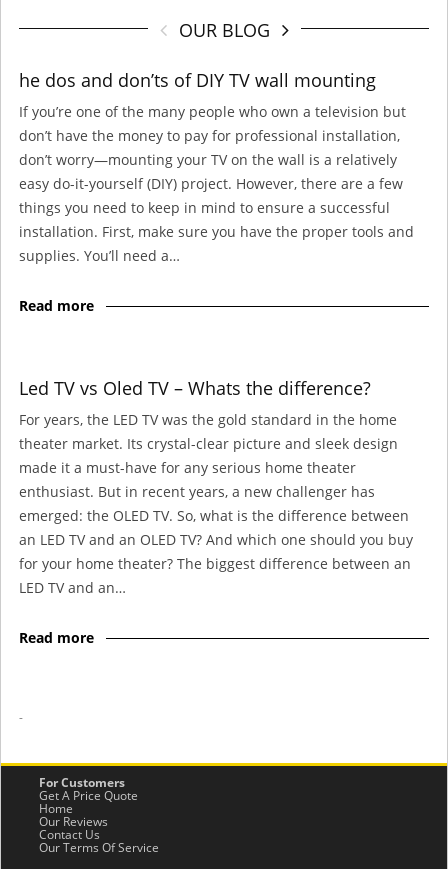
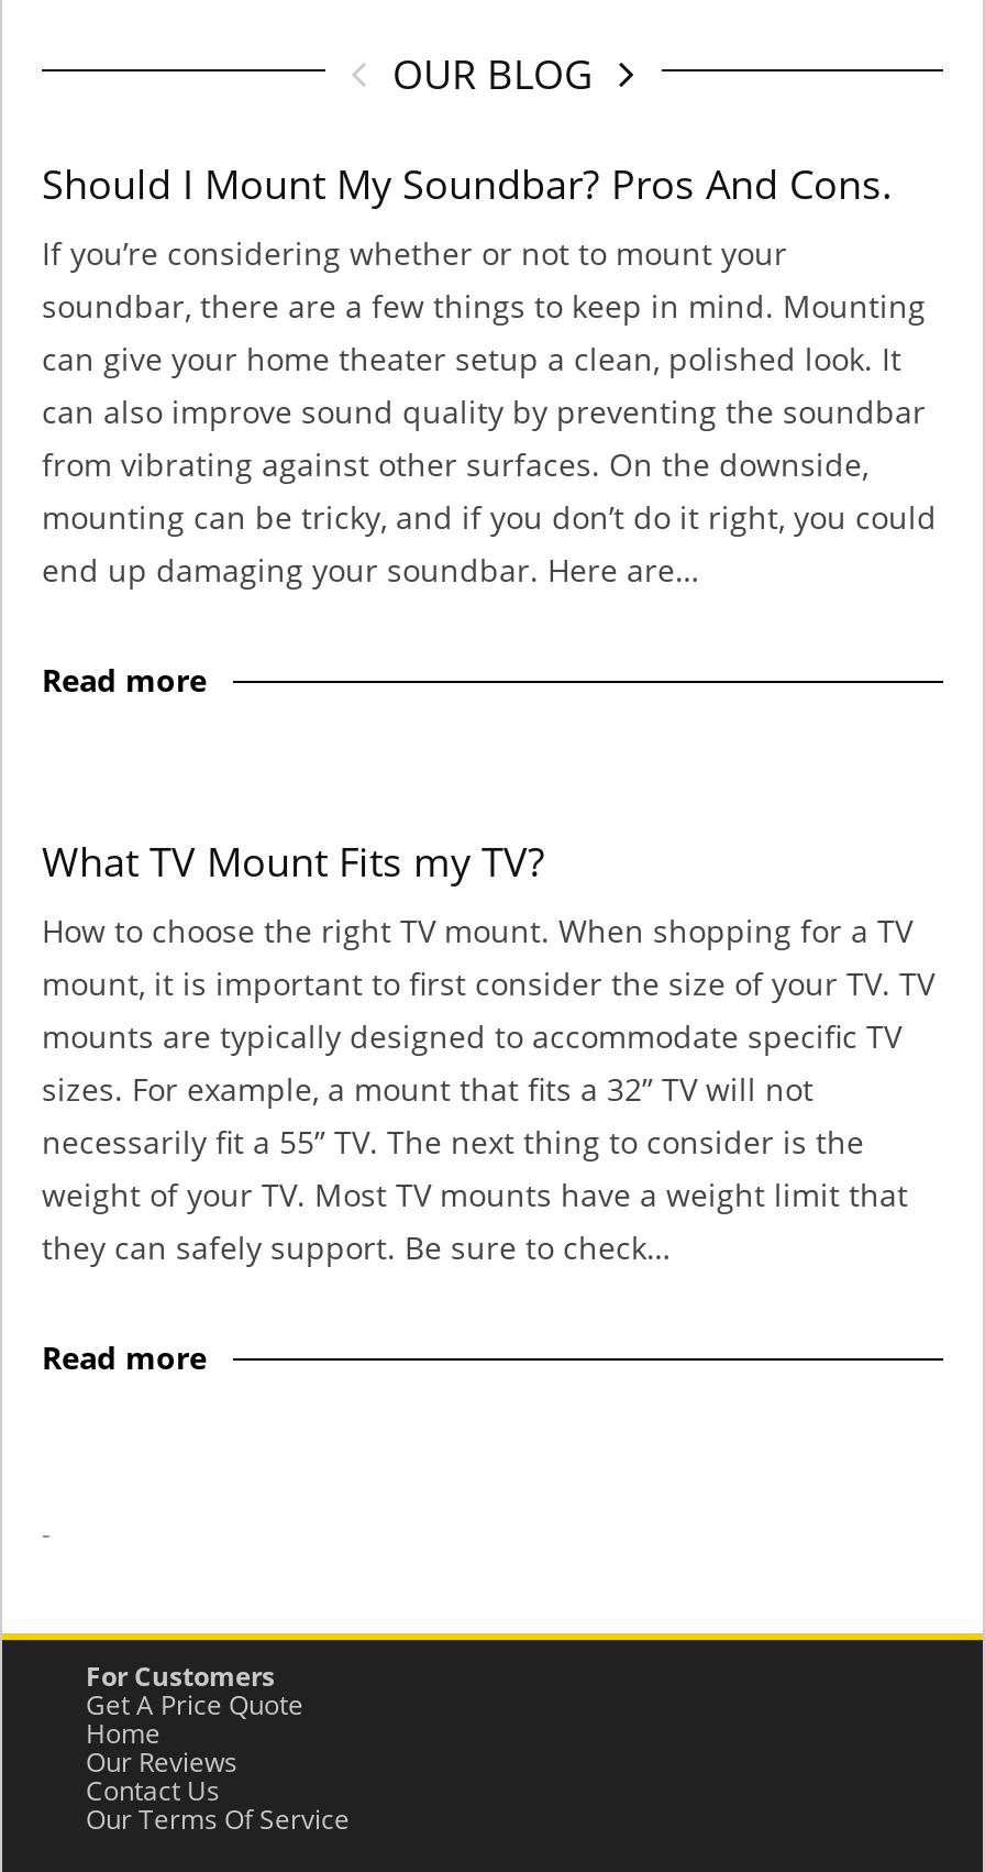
- he dos and don’ts of DIY TV wall mounting
- If you’re one of the many people who own a television but
- don’t have the money to pay for professional installation,
- don’t worry—mounting your TV on the wall is a relatively
- easy do-it-yourself (DIY) project. However, there are a few
- things you need to keep in mind to ensure a successful
- installation. First, make sure you have the proper tools and
- supplies. You’ll need a…
+ Should I Mount My Soundbar? Pros And Cons.
+ If you’re considering whether or not to mount your
+ soundbar, there are a few things to keep in mind. Mounting
+ can give your home theater setup a clean, polished look. It
+ can also improve sound quality by preventing the soundbar
+ from vibrating against other surfaces. On the downside,
+ mounting can be tricky, and if you don’t do it right, you could
+ end up damaging your soundbar. Here are…

- Led TV vs Oled TV – Whats the difference?
- For years, the LED TV was the gold standard in the home
- theater market. Its crystal-clear picture and sleek design
- made it a must-have for any serious home theater
- enthusiast. But in recent years, a new challenger has
- emerged: the OLED TV. So, what is the difference between
- an LED TV and an OLED TV? And which one should you buy
- for your home theater? The biggest difference between an
- LED TV and an…
+ What TV Mount Fits my TV?
+ How to choose the right TV mount. When shopping for a TV
+ mount, it is important to first consider the size of your TV. TV
+ mounts are typically designed to accommodate specific TV
+ sizes. For example, a mount that fits a 32” TV will not
+ necessarily fit a 55” TV. The next thing to consider is the
+ weight of your TV. Most TV mounts have a weight limit that
+ they can safely support. Be sure to check…
